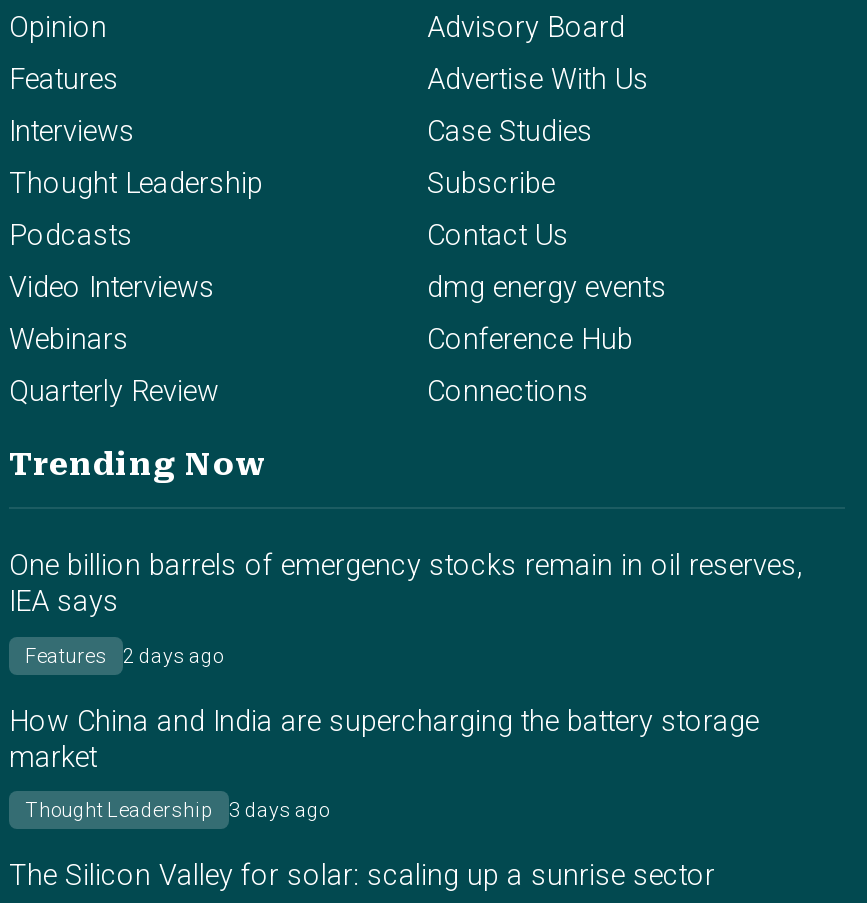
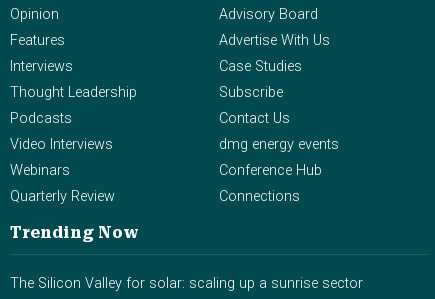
- One billion barrels of emergency stocks remain in oil reserves,
- IEA says
- Features
- 2 days ago
- How China and India are supercharging the battery storage
- market
- Thought Leadership
- 3 days ago
